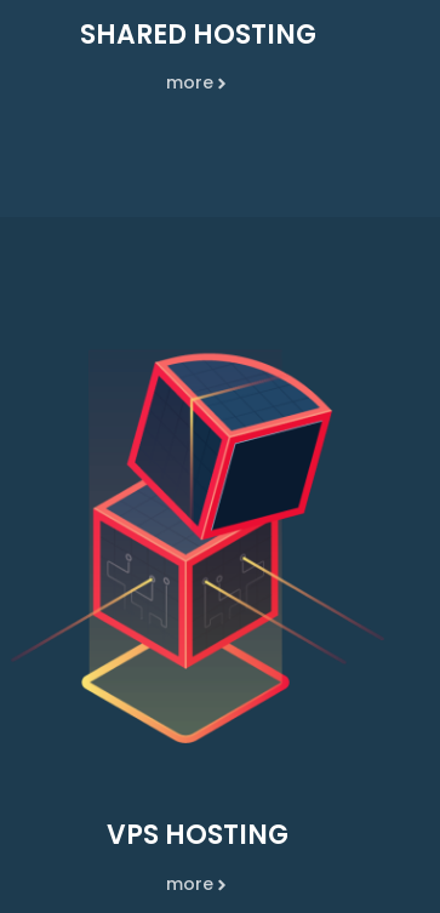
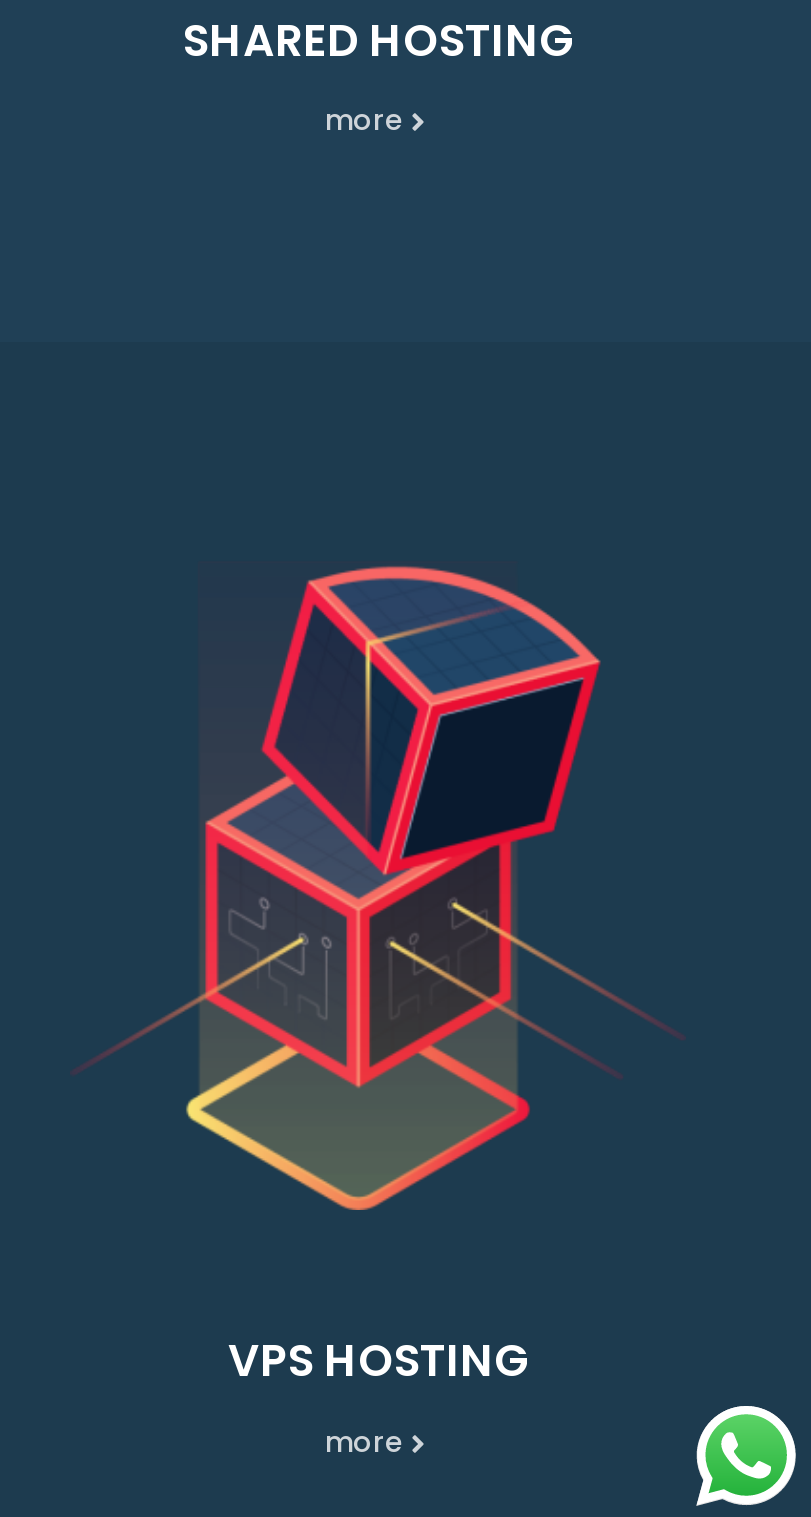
+ [image]
